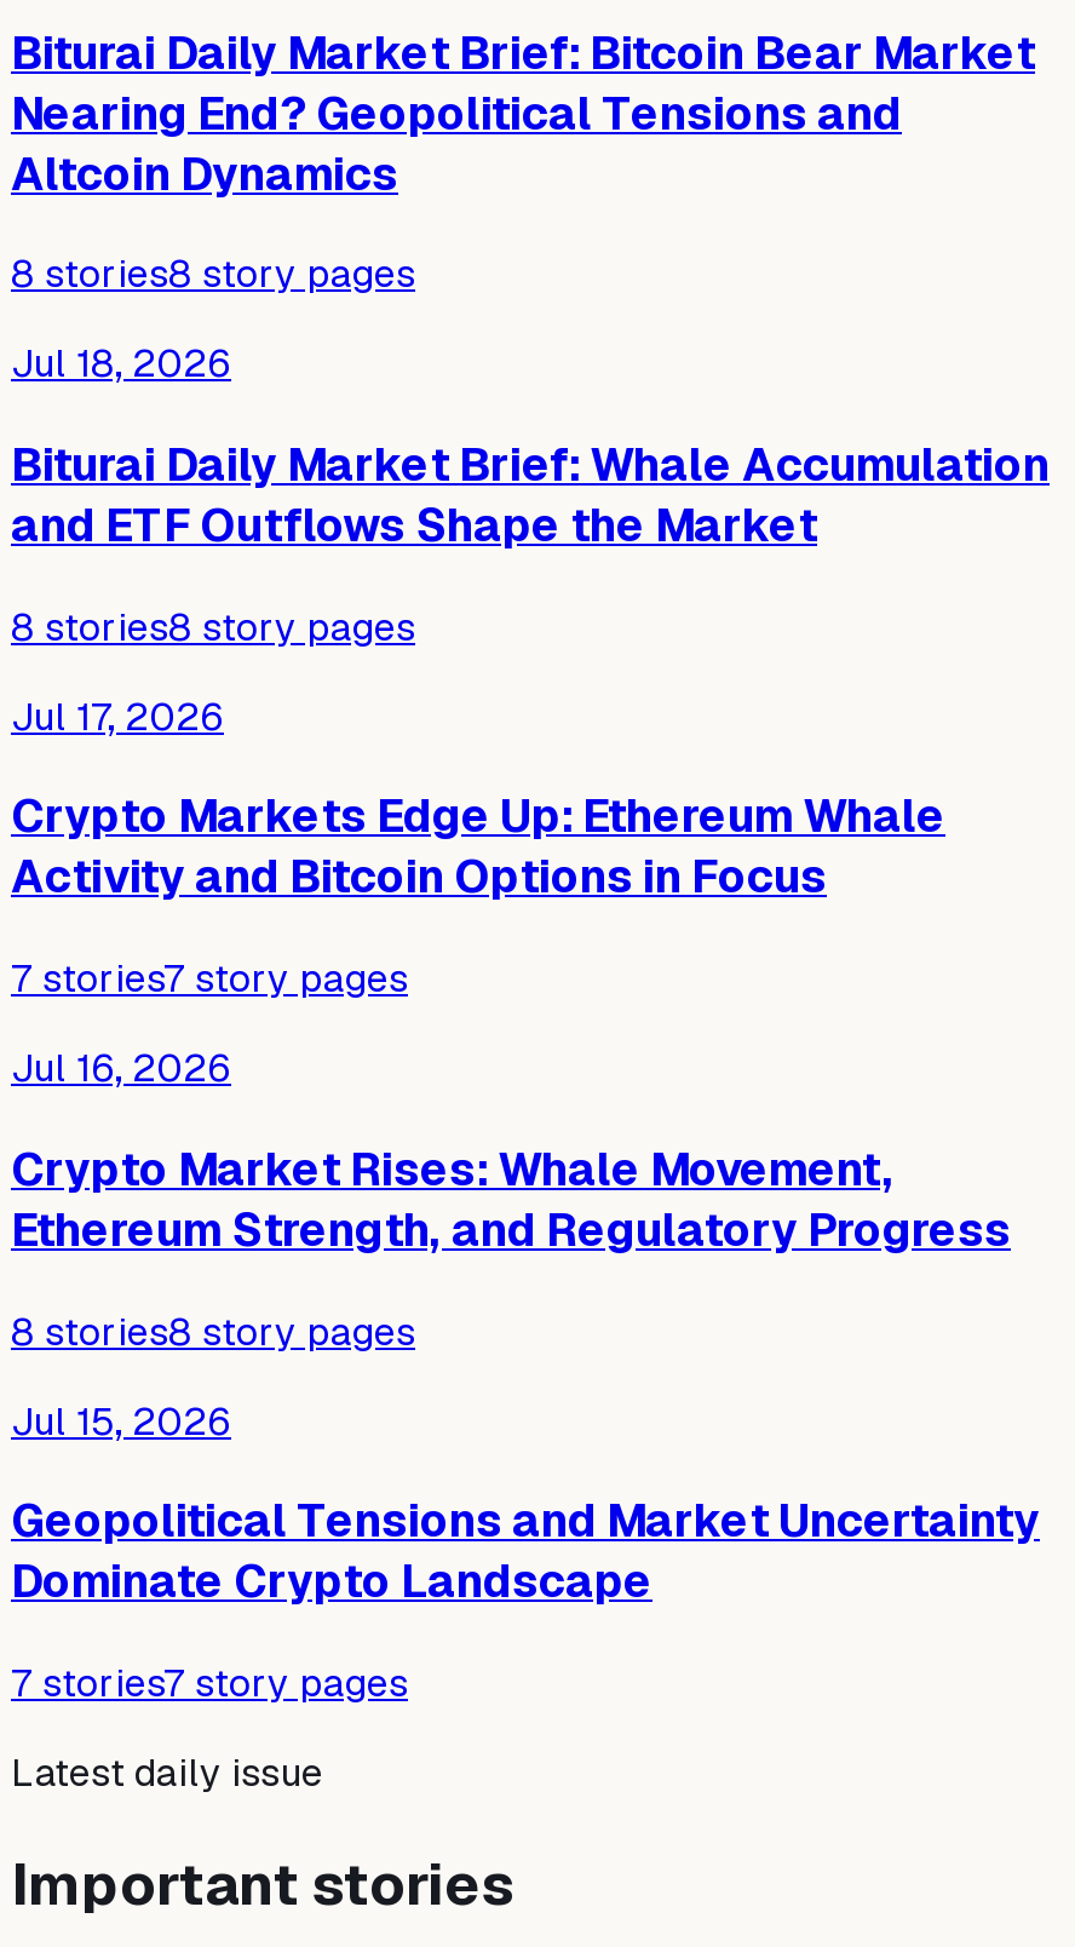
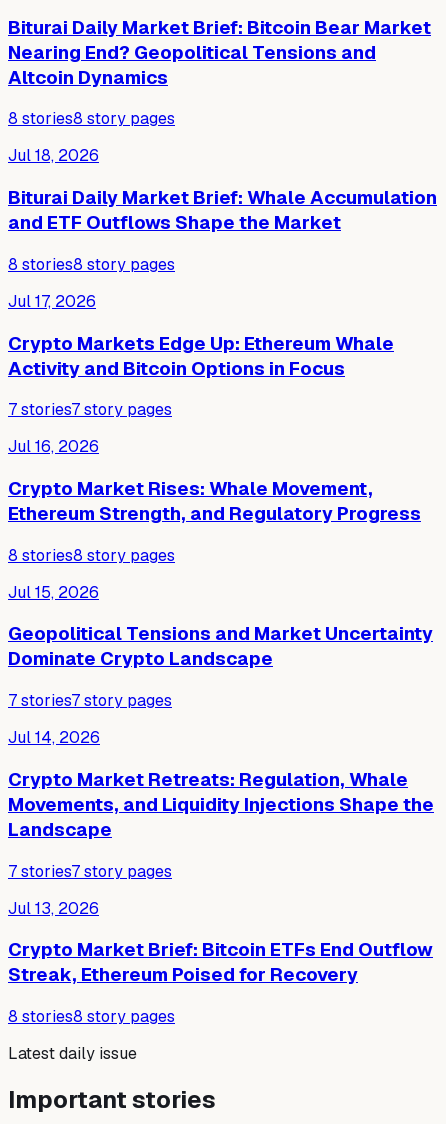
+ Jul 14, 2026
+ Crypto Market Retreats: Regulation, Whale
+ Movements, and Liquidity Injections Shape the
+ Landscape
+ 7 stories7 story pages
+ Jul 13, 2026
+ Crypto Market Brief: Bitcoin ETFs End Outflow
+ Streak, Ethereum Poised for Recovery
+ 8 stories8 story pages
